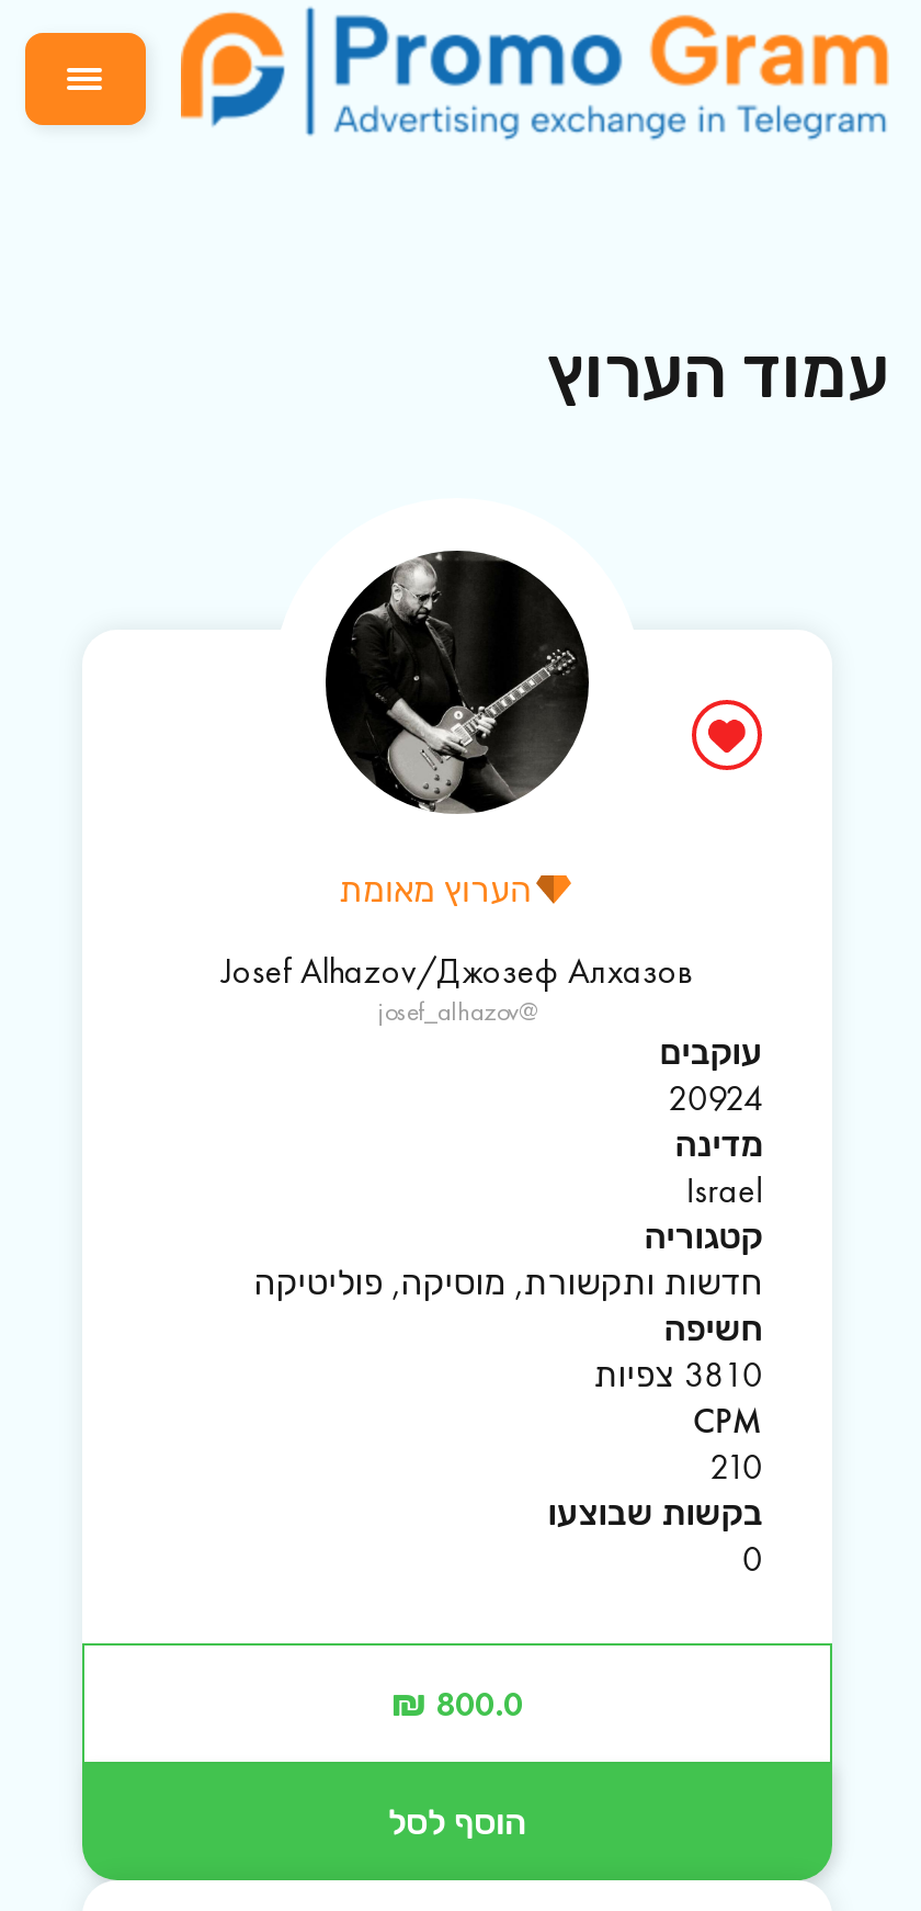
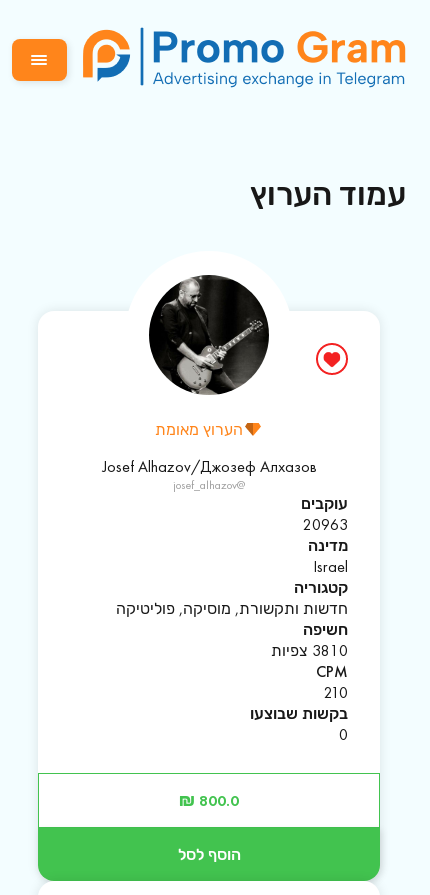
- 20924
+ 20963
